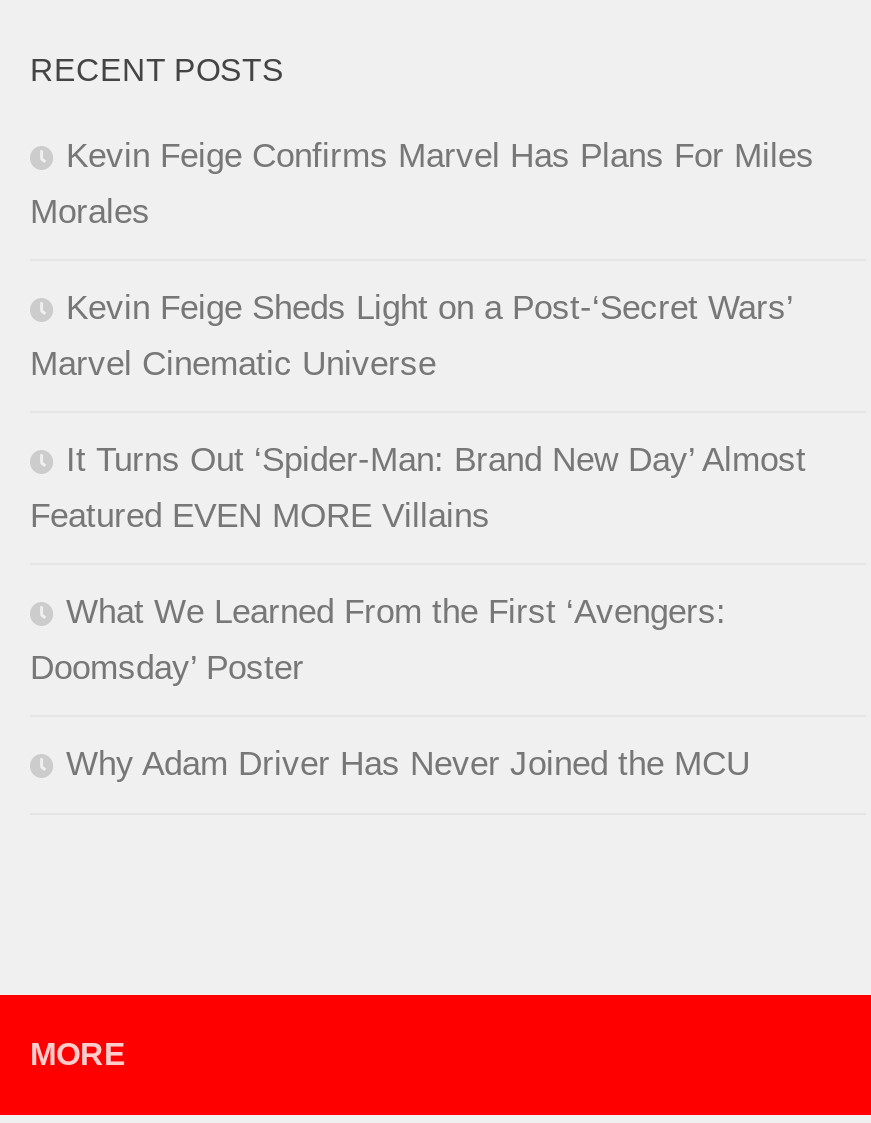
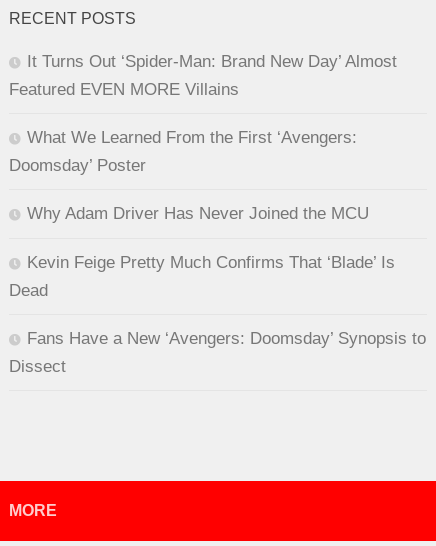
- Kevin Feige Confirms Marvel Has Plans For Miles
- Morales
- Kevin Feige Sheds Light on a Post-‘Secret Wars’
- Marvel Cinematic Universe

moved up: It Turns Out ‘Spider-Man: Brand New Day’ Almost | Featured EVEN MORE Villains | What We Learned From the First ‘Avengers: | Doomsday’ Poster | Why Adam Driver Has Never Joined the MCU

+ Kevin Feige Pretty Much Confirms That ‘Blade’ Is
+ Dead
+ Fans Have a New ‘Avengers: Doomsday’ Synopsis to
+ Dissect
